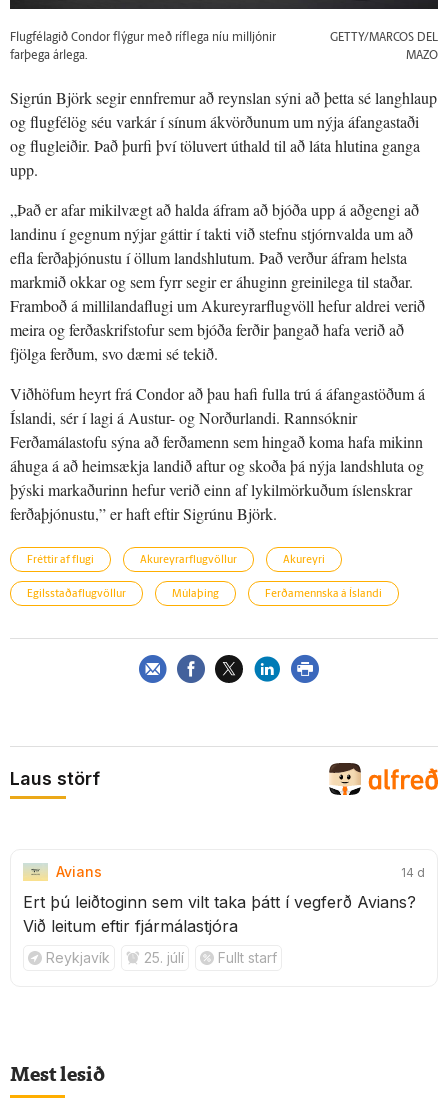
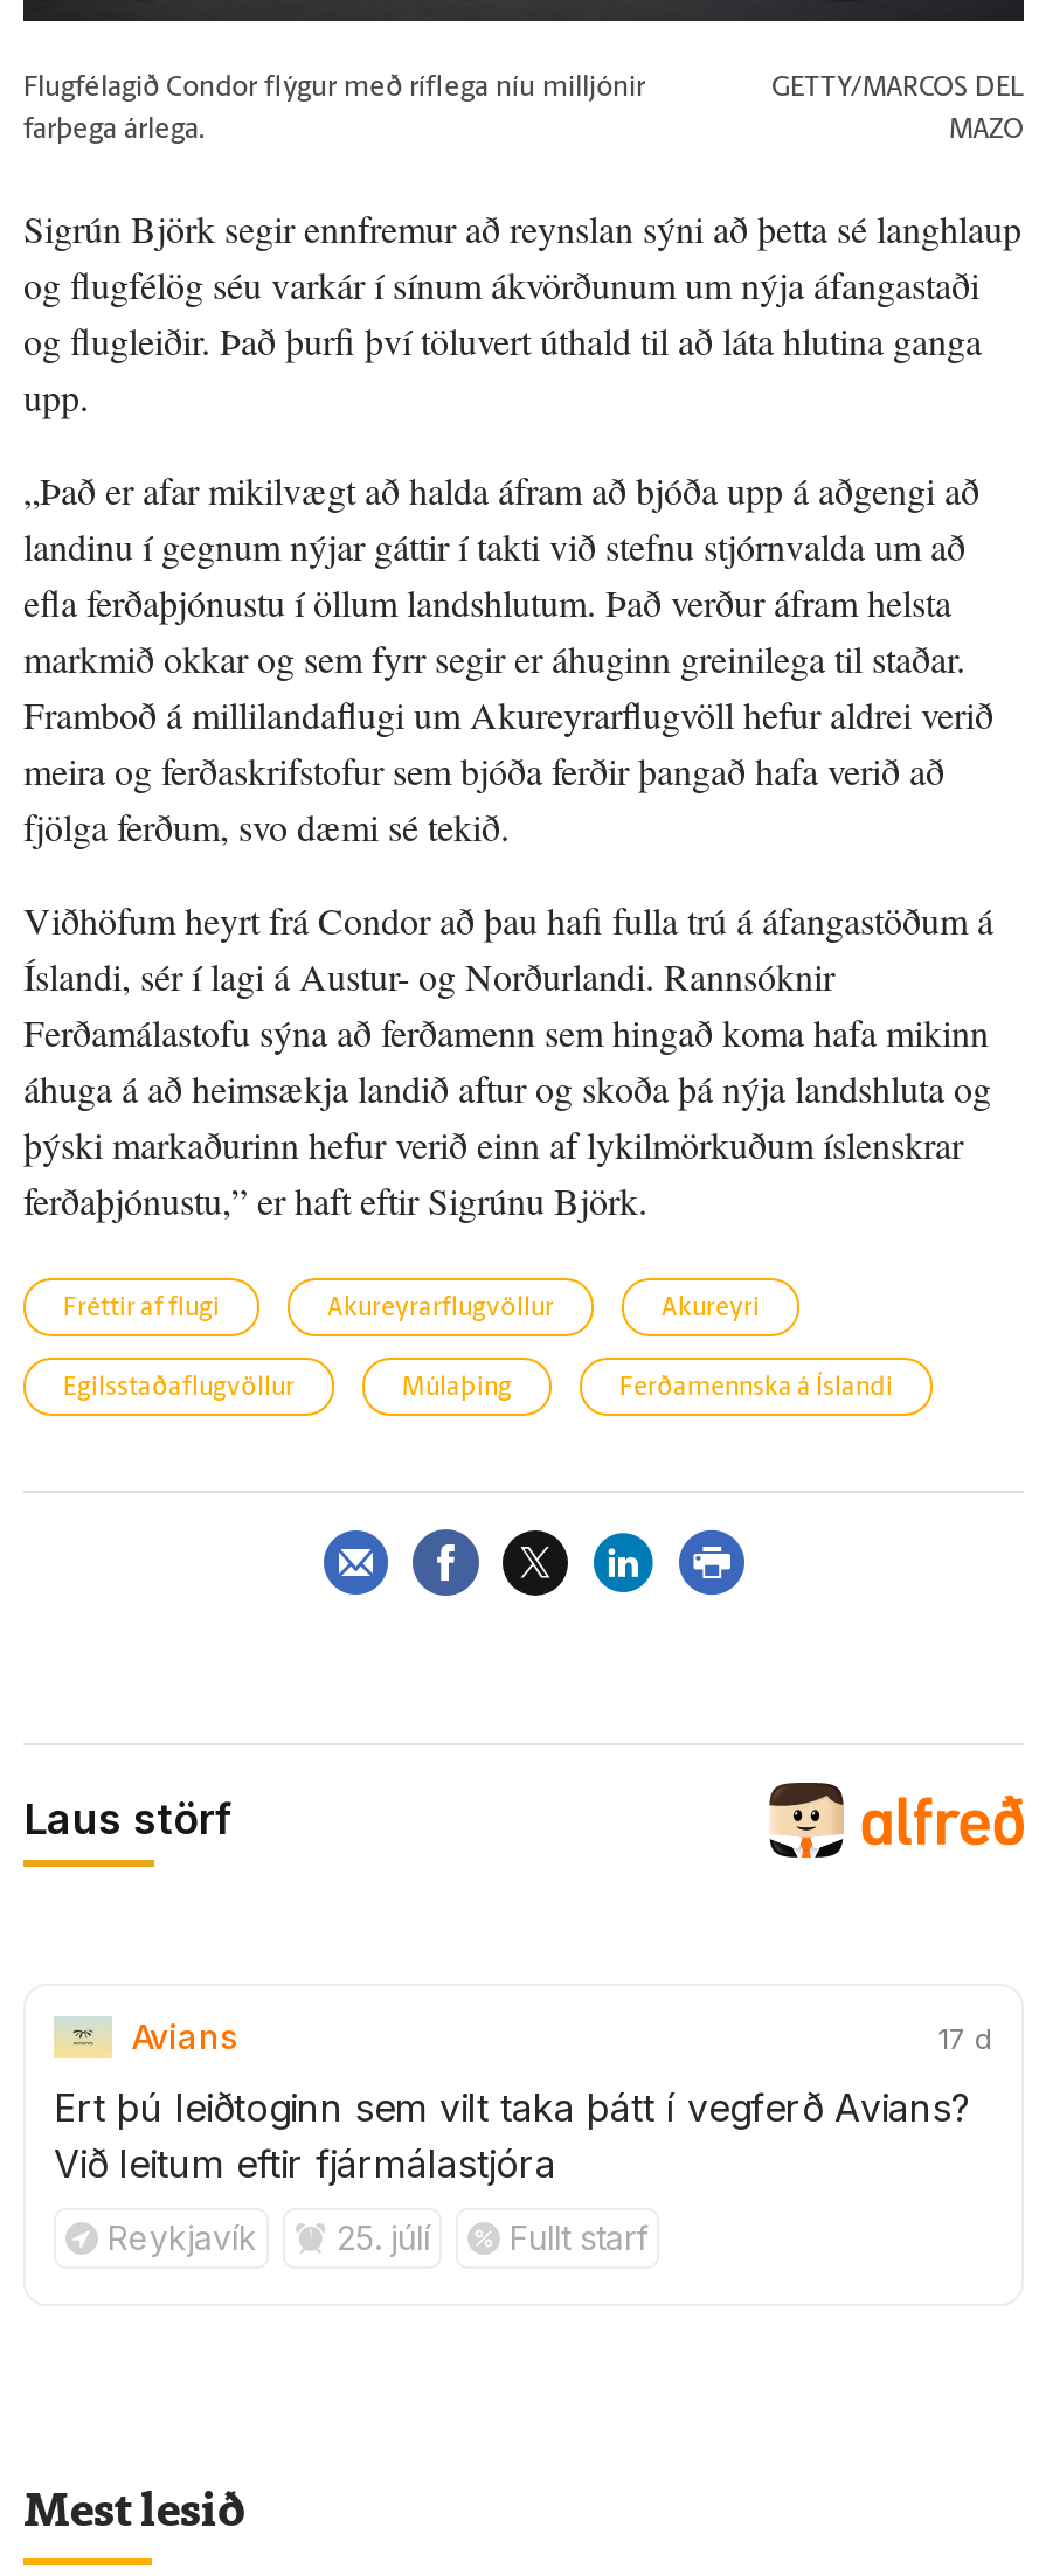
- 14 d
+ 17 d
